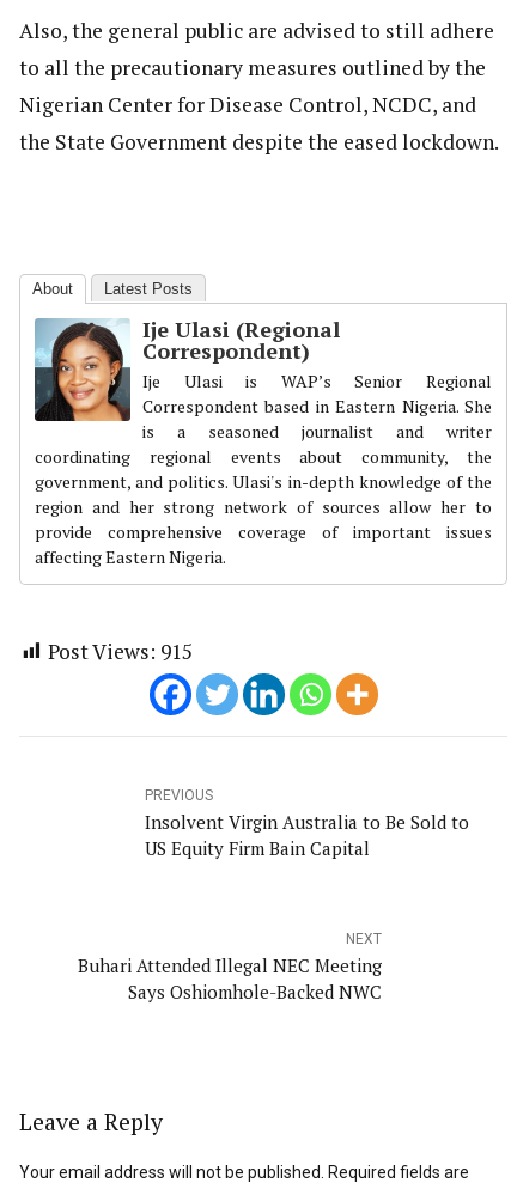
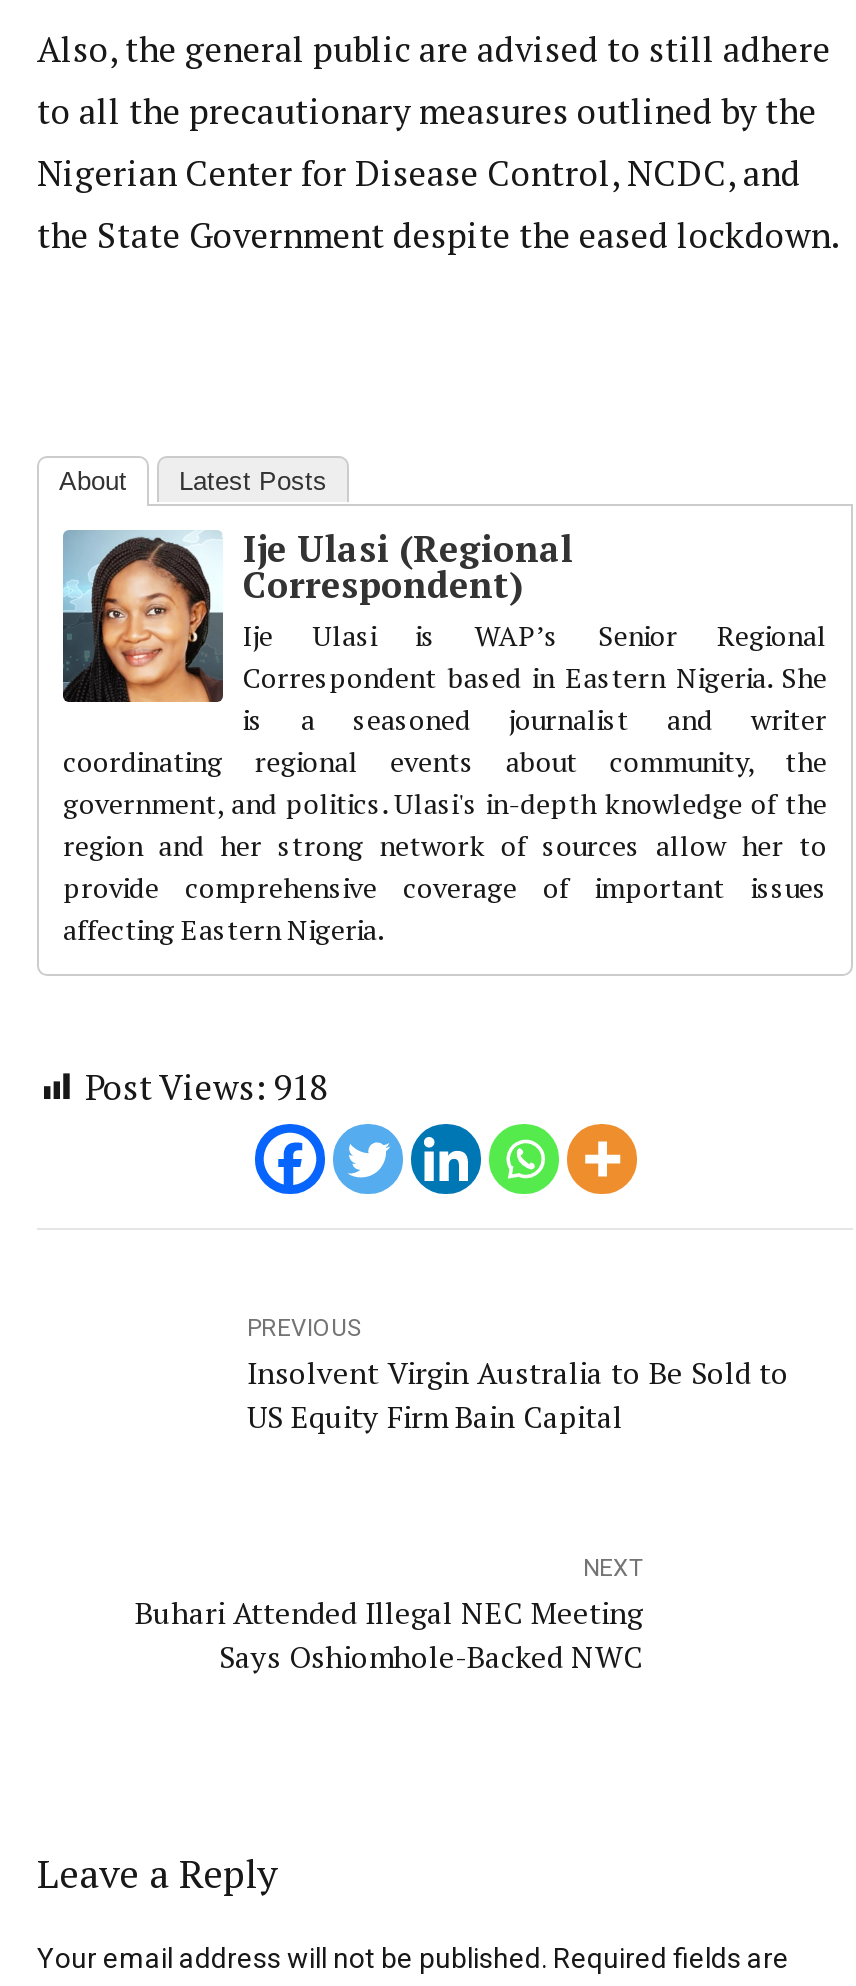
- Post Views: 915
+ Post Views: 918
